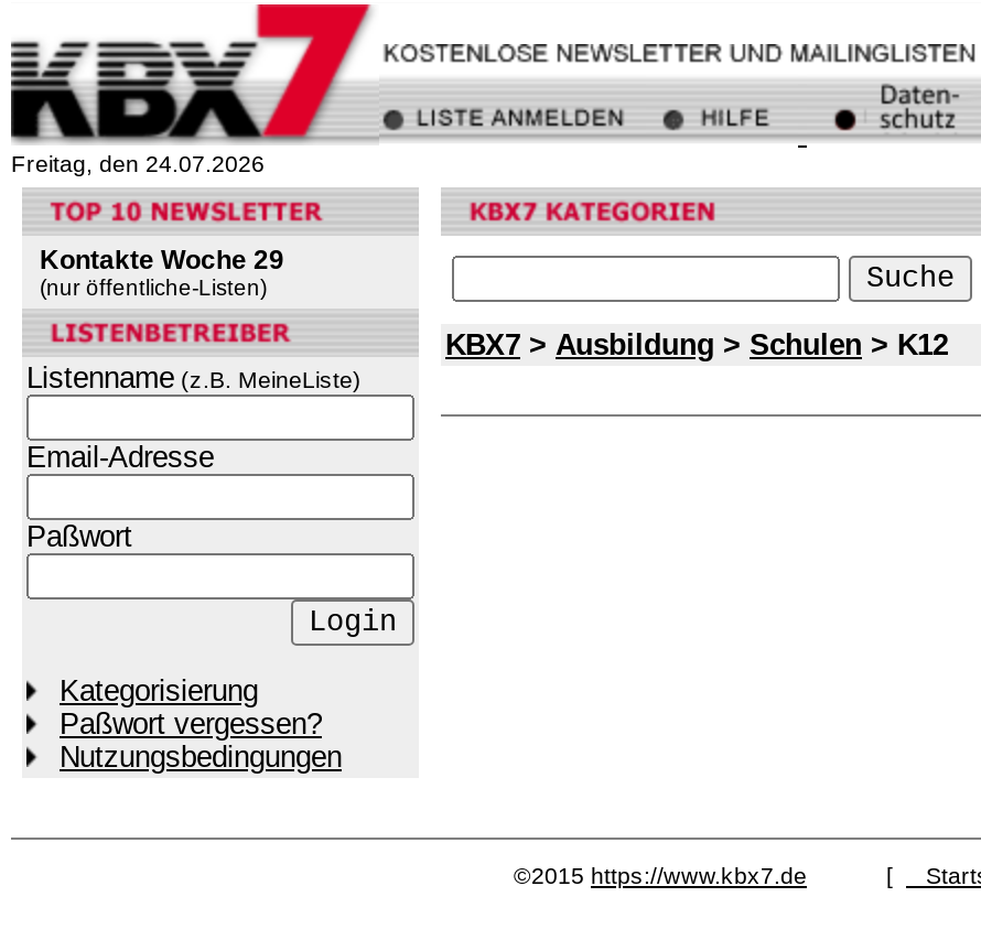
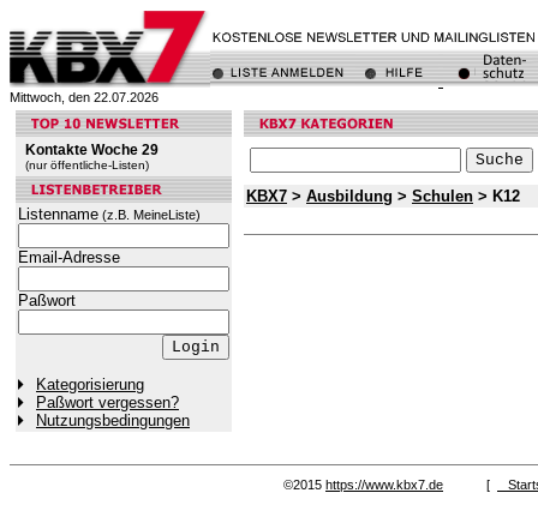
- Freitag, den 24.07.2026
+ Mittwoch, den 22.07.2026
